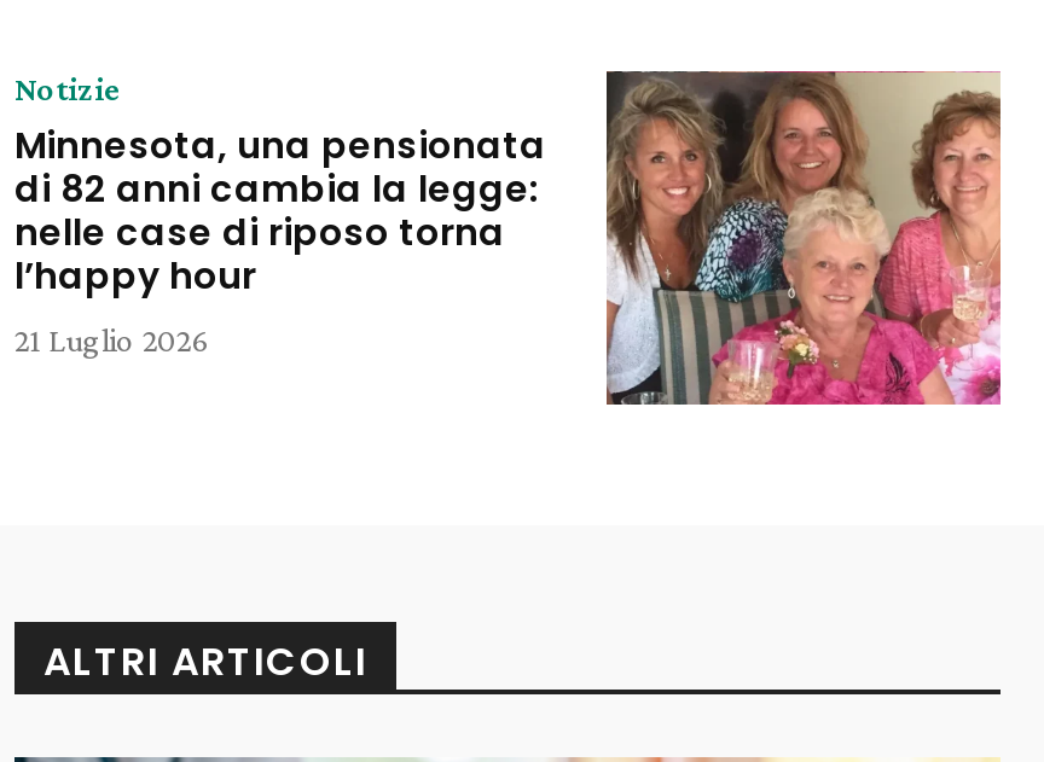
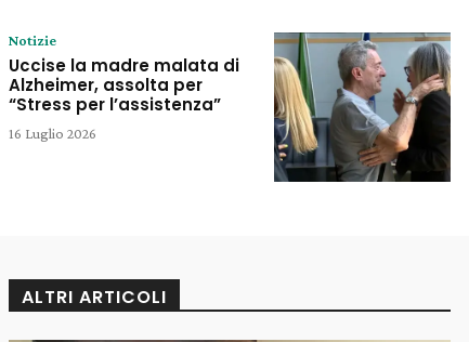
- [image]
- Minnesota, una pensionata
- di 82 anni cambia la legge:
- nelle case di riposo torna
- l’happy hour
- 21 Luglio 2026
+ [image]
+ Uccise la madre malata di
+ Alzheimer, assolta per
+ “Stress per l’assistenza”
+ 16 Luglio 2026
